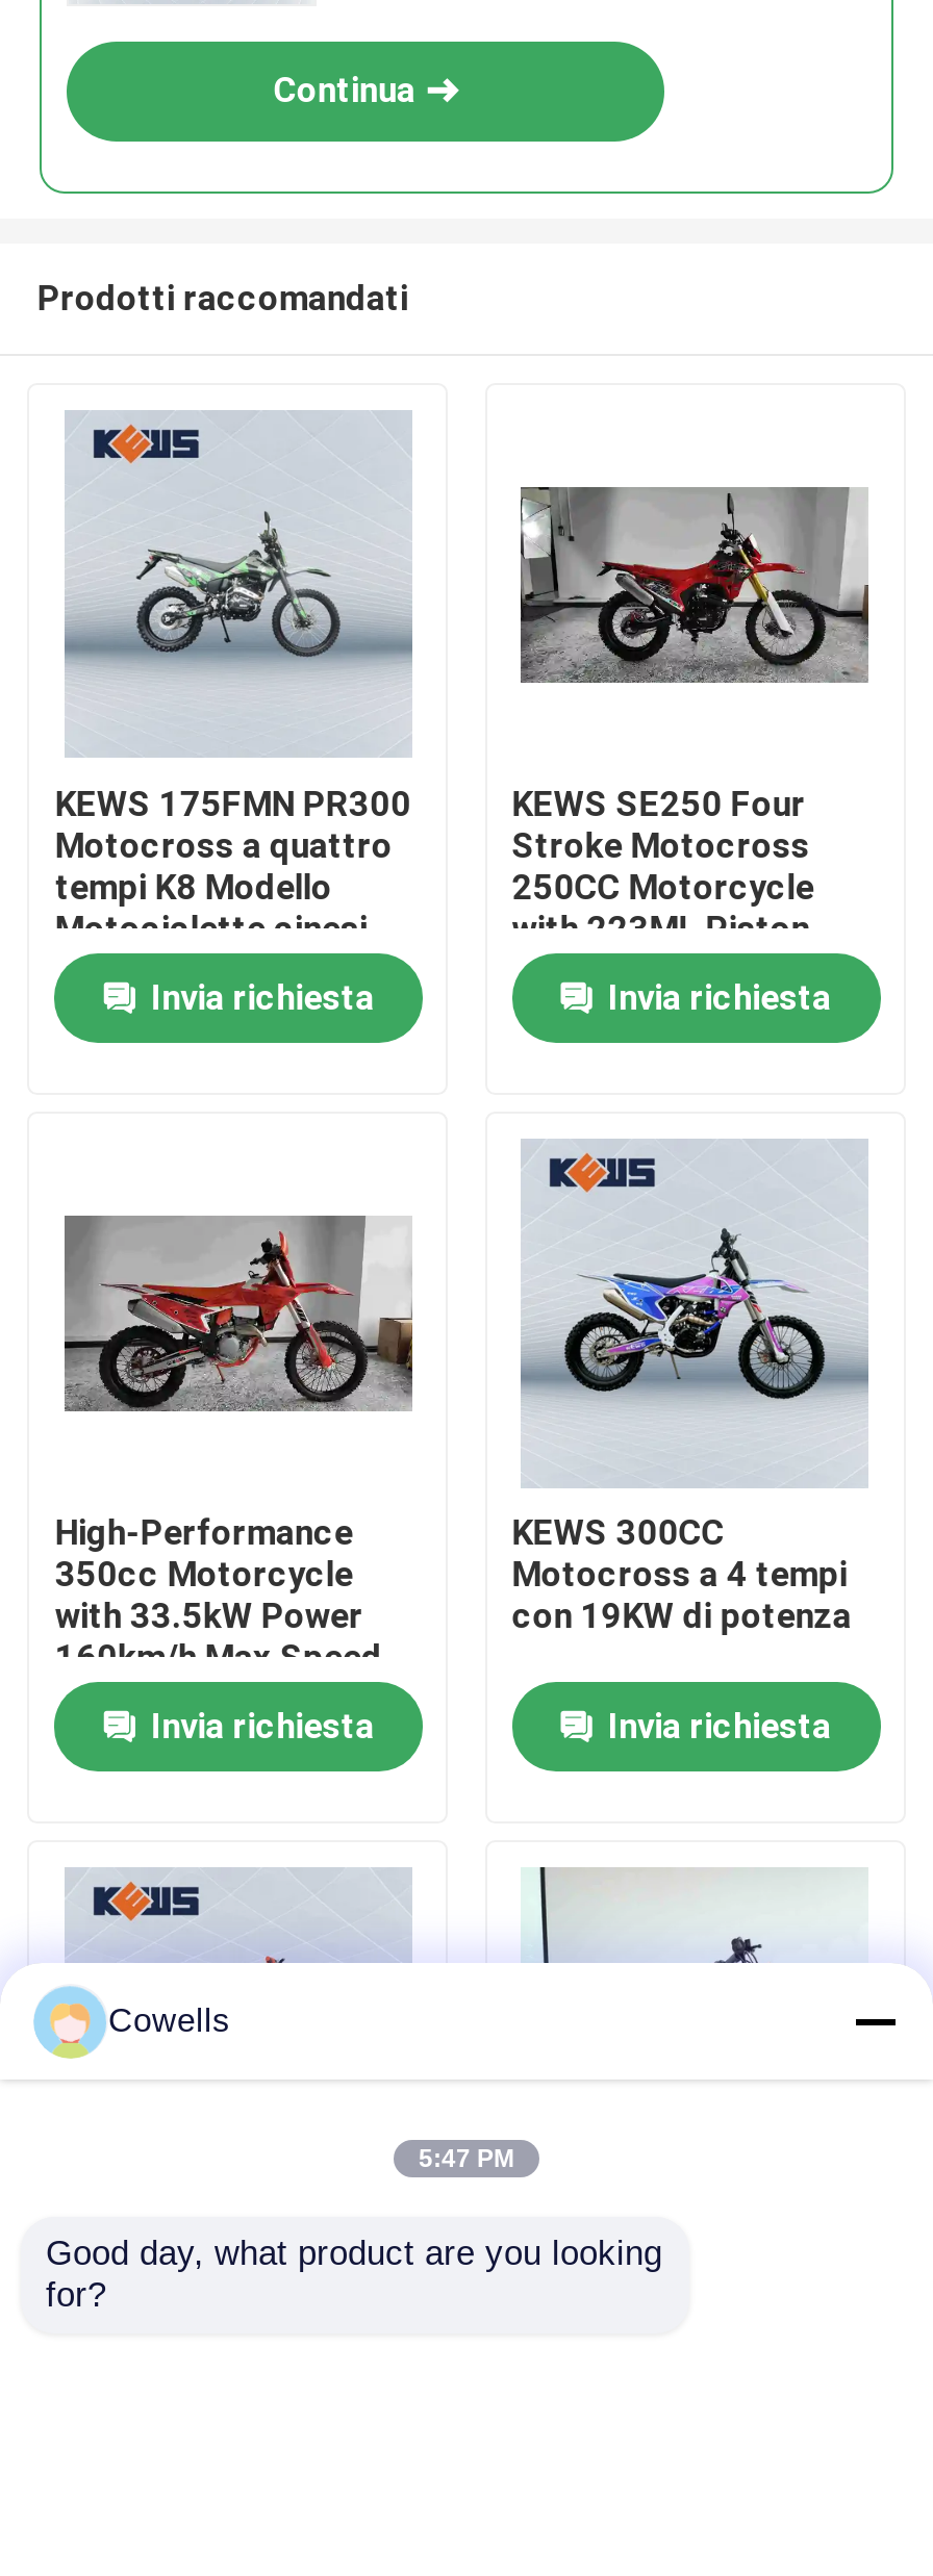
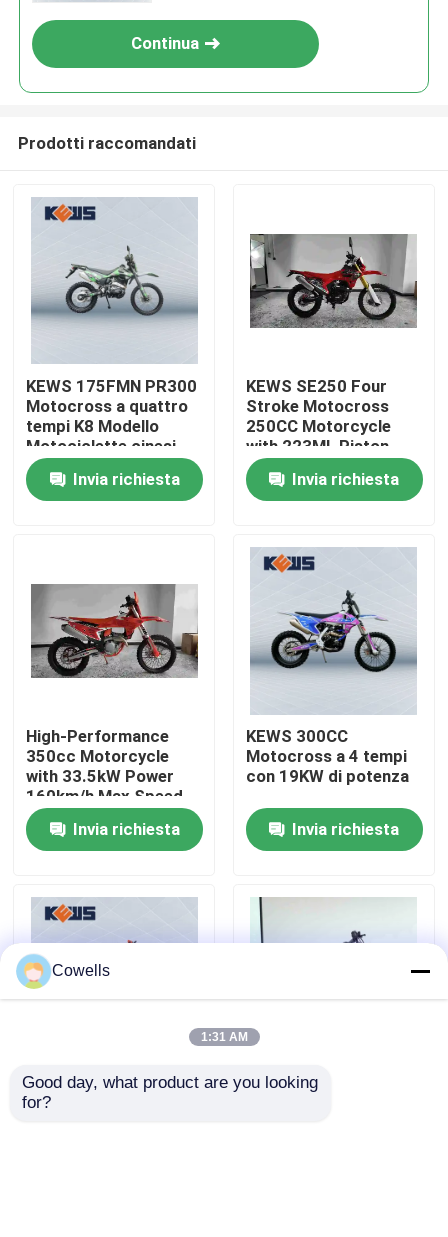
- 5:47 PM
+ 1:31 AM
